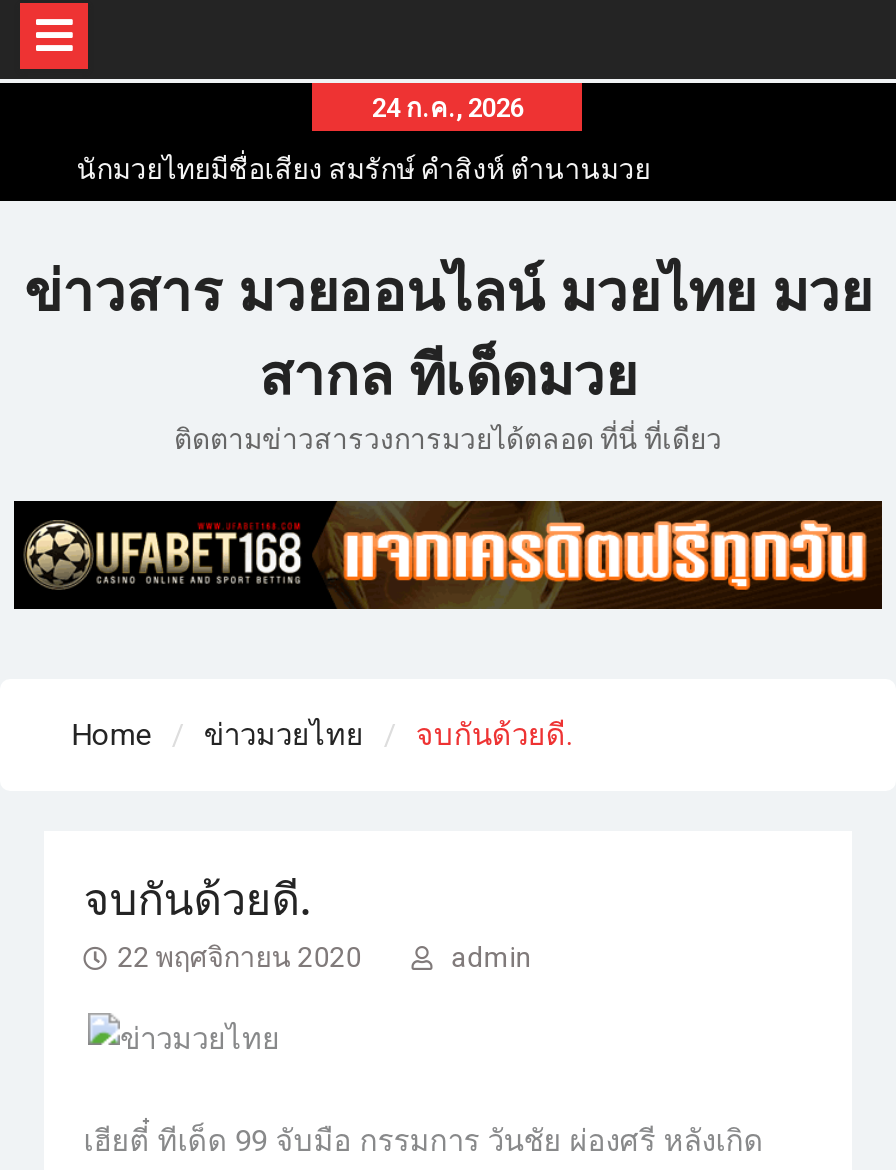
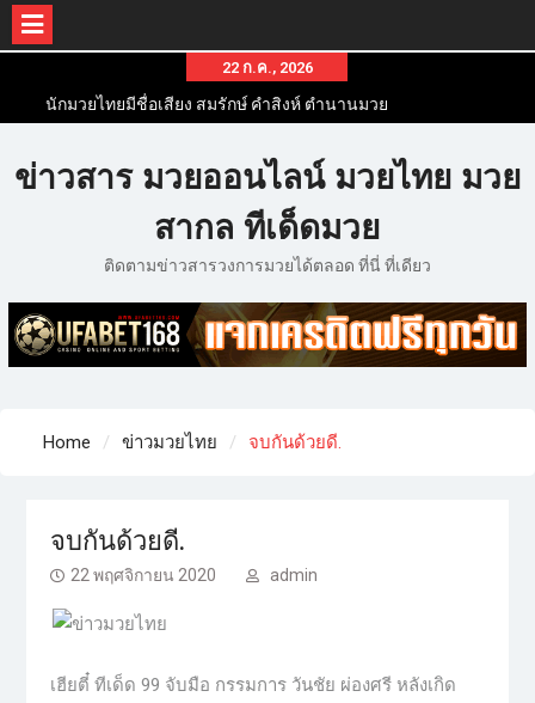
- 24 ก.ค., 2026
+ 22 ก.ค., 2026
